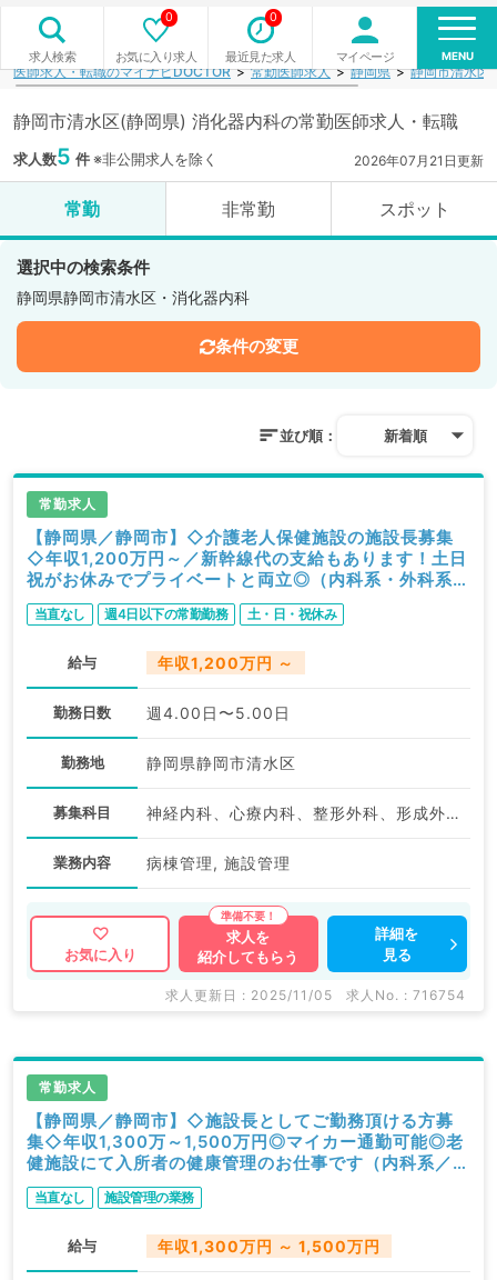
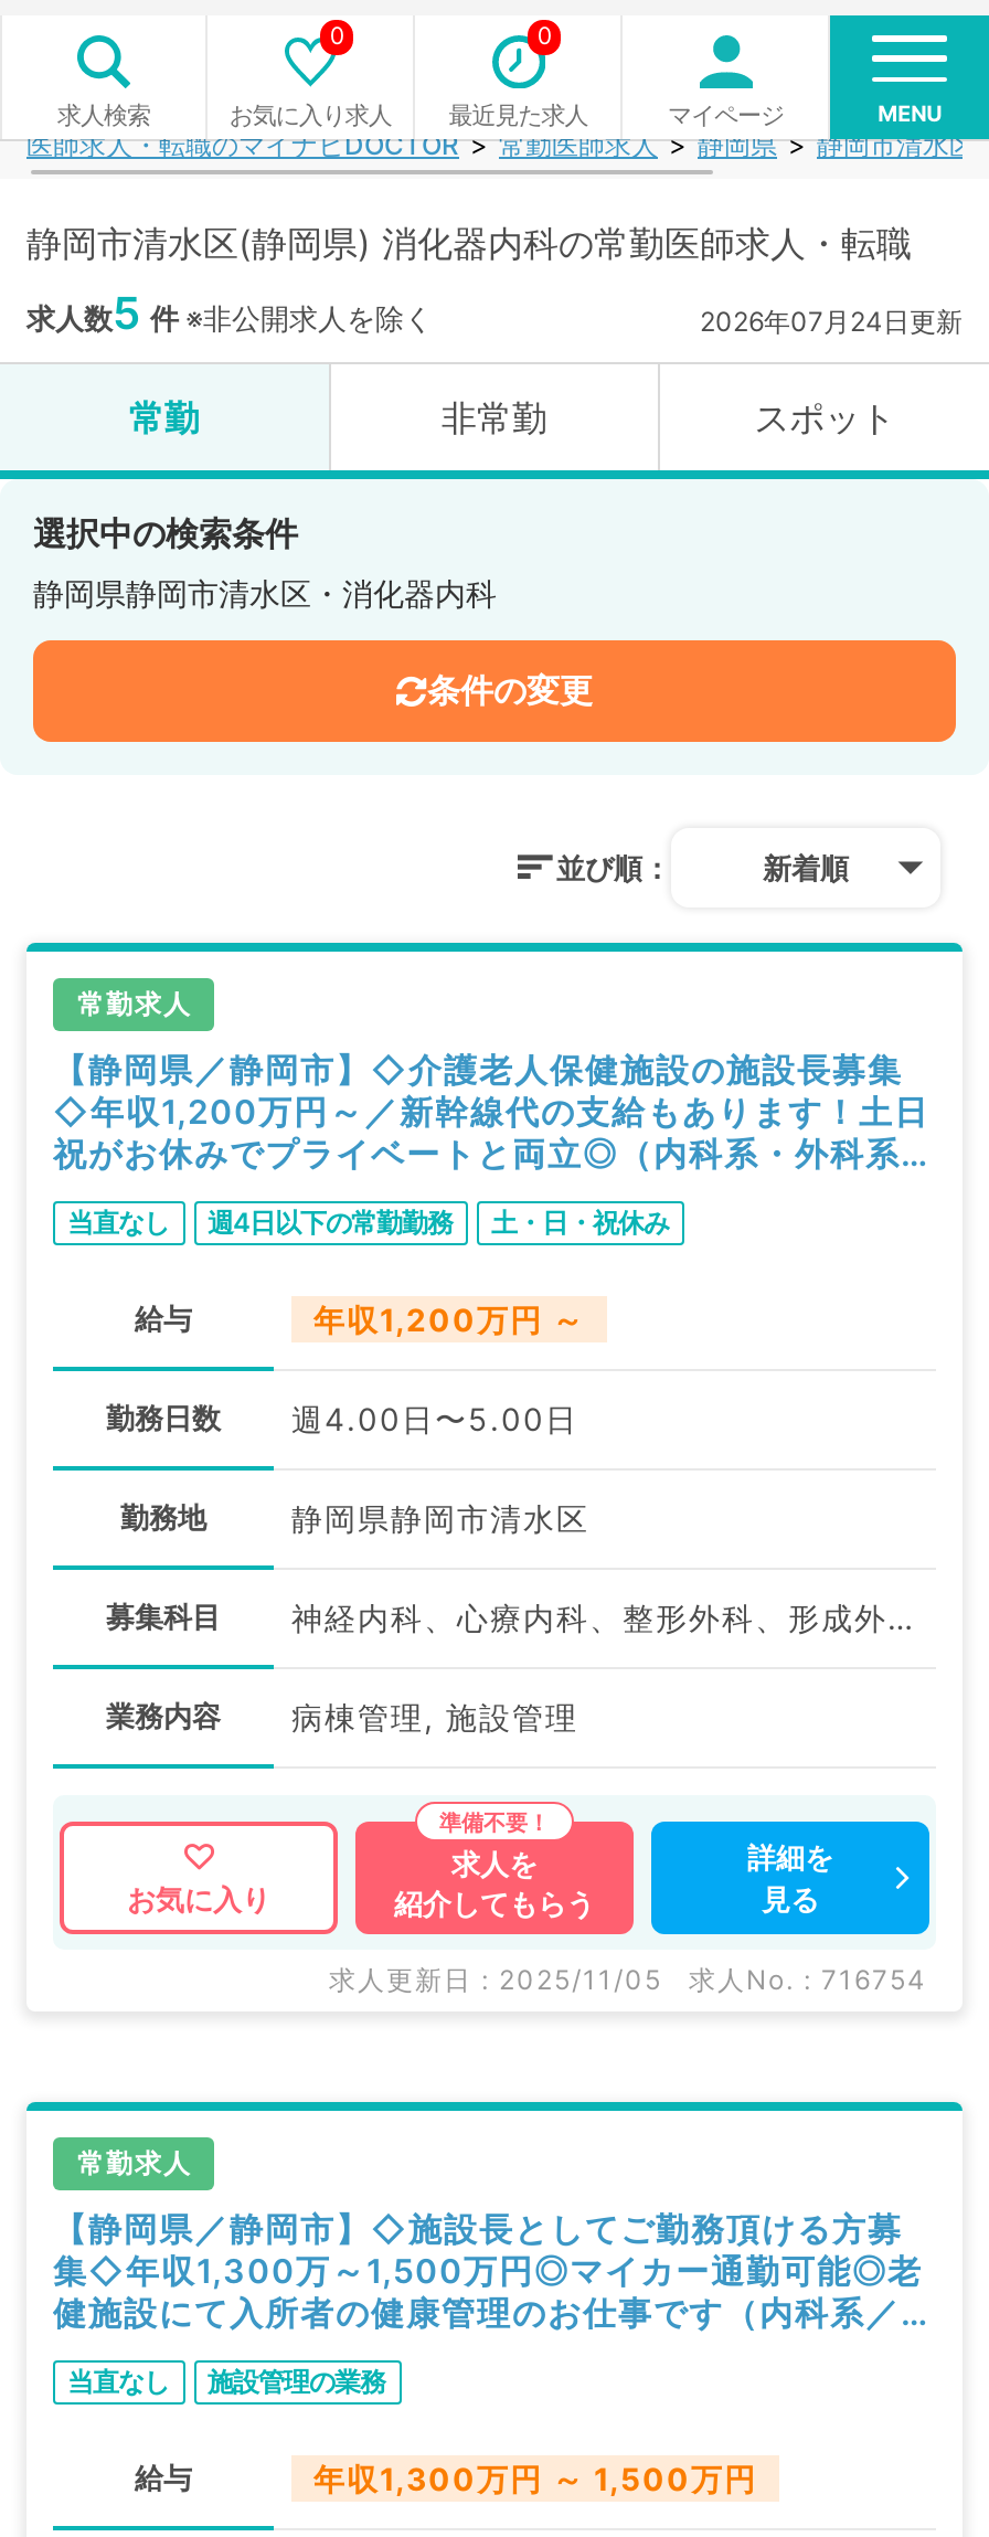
- 2026年07月21日更新
+ 2026年07月24日更新
